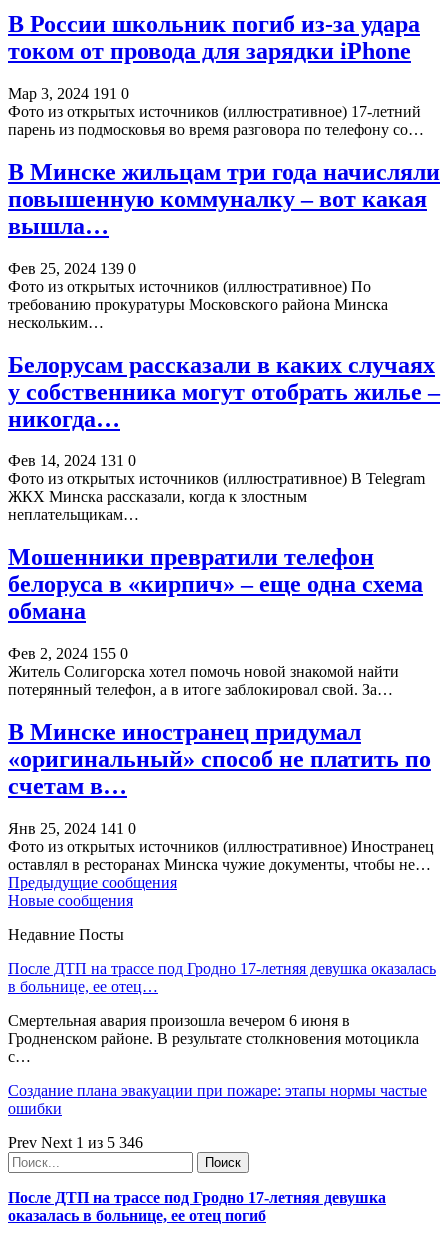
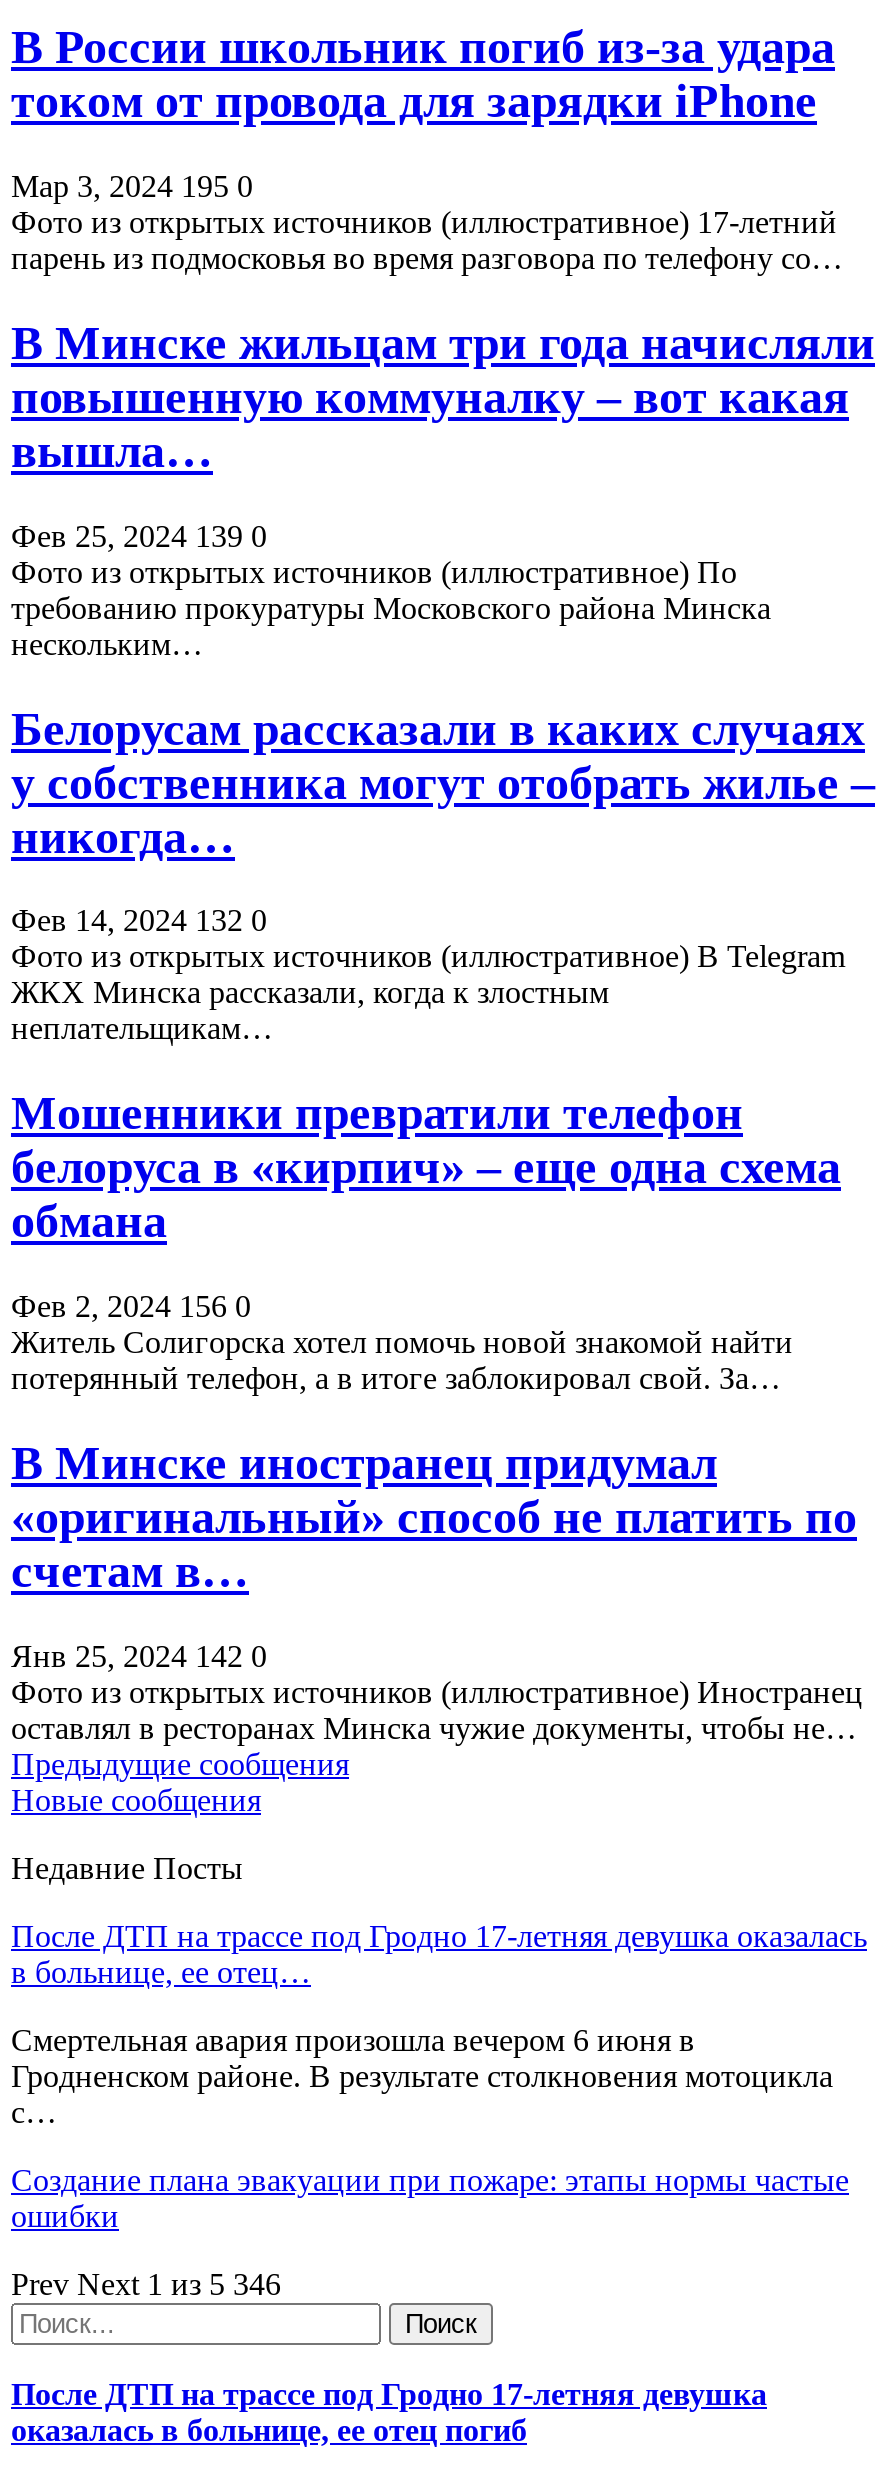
- Мар 3, 2024 191 0
+ Мар 3, 2024 195 0

- Фев 14, 2024 131 0
+ Фев 14, 2024 132 0

- Фев 2, 2024 155 0
+ Фев 2, 2024 156 0

- Янв 25, 2024 141 0
+ Янв 25, 2024 142 0
